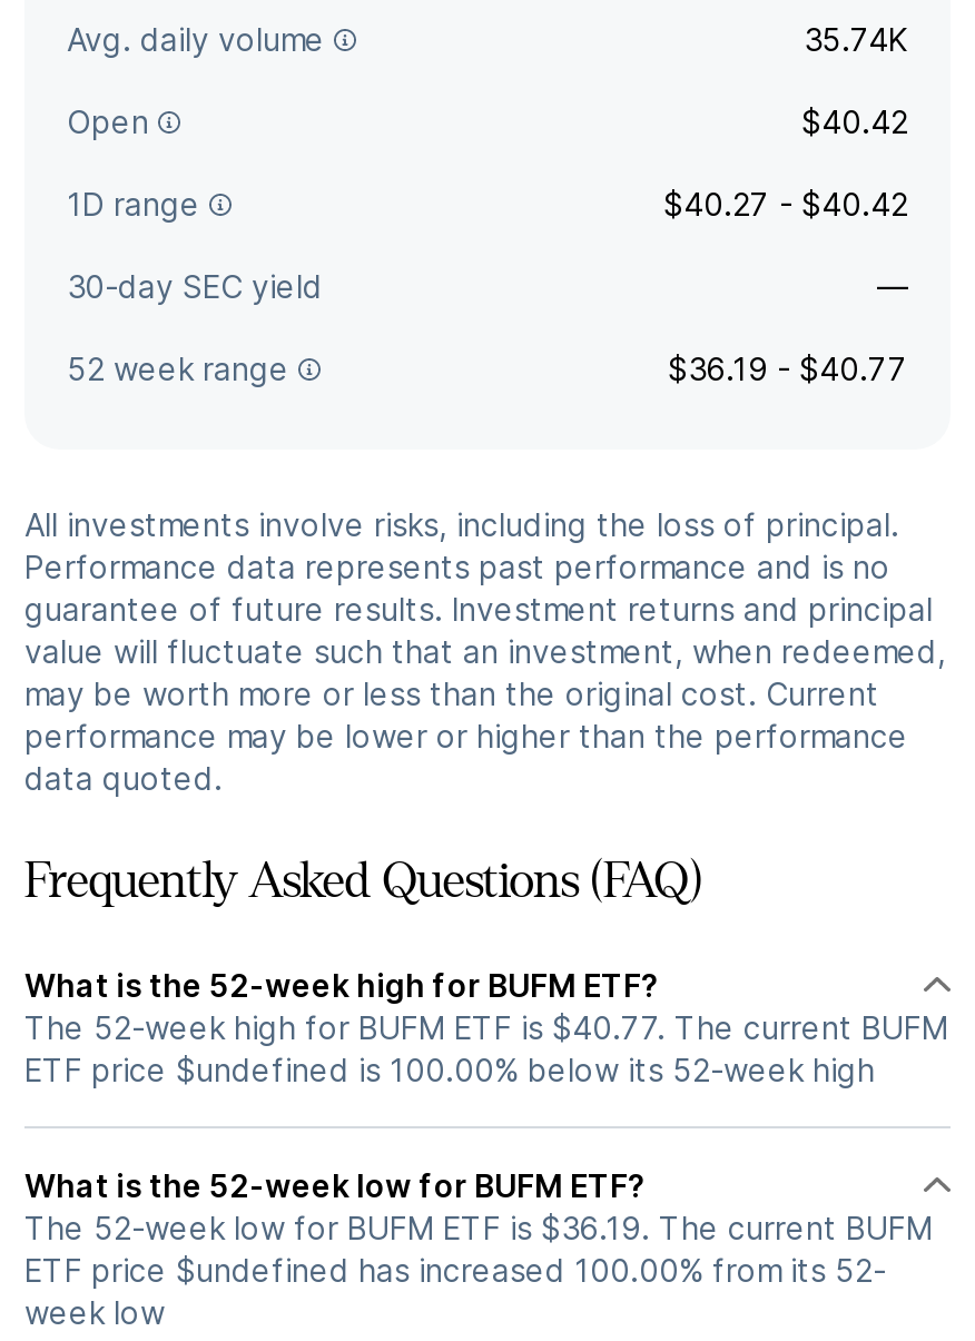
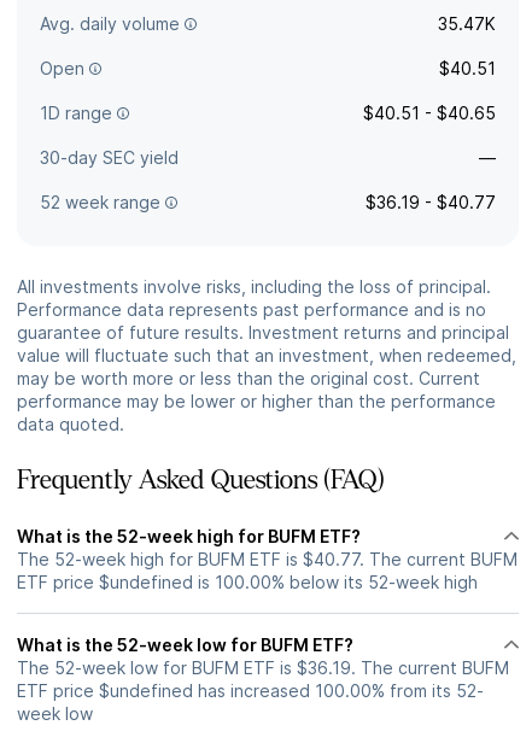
- 35.74K
+ 35.47K

- $40.42
+ $40.51

- $40.27 - $40.42
+ $40.51 - $40.65
